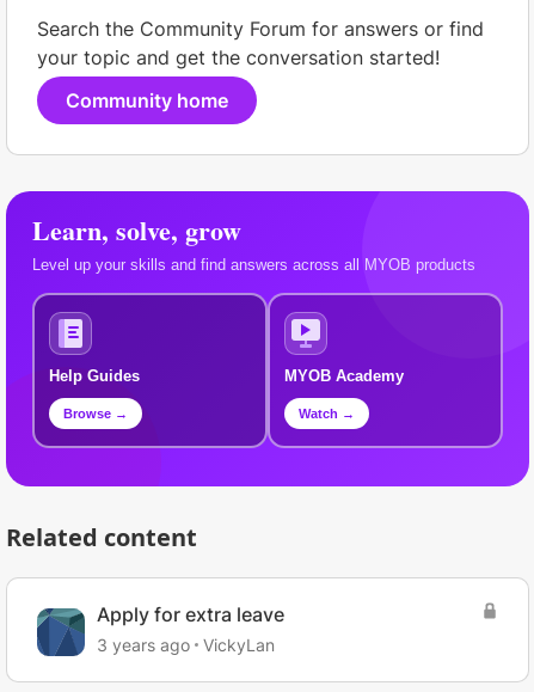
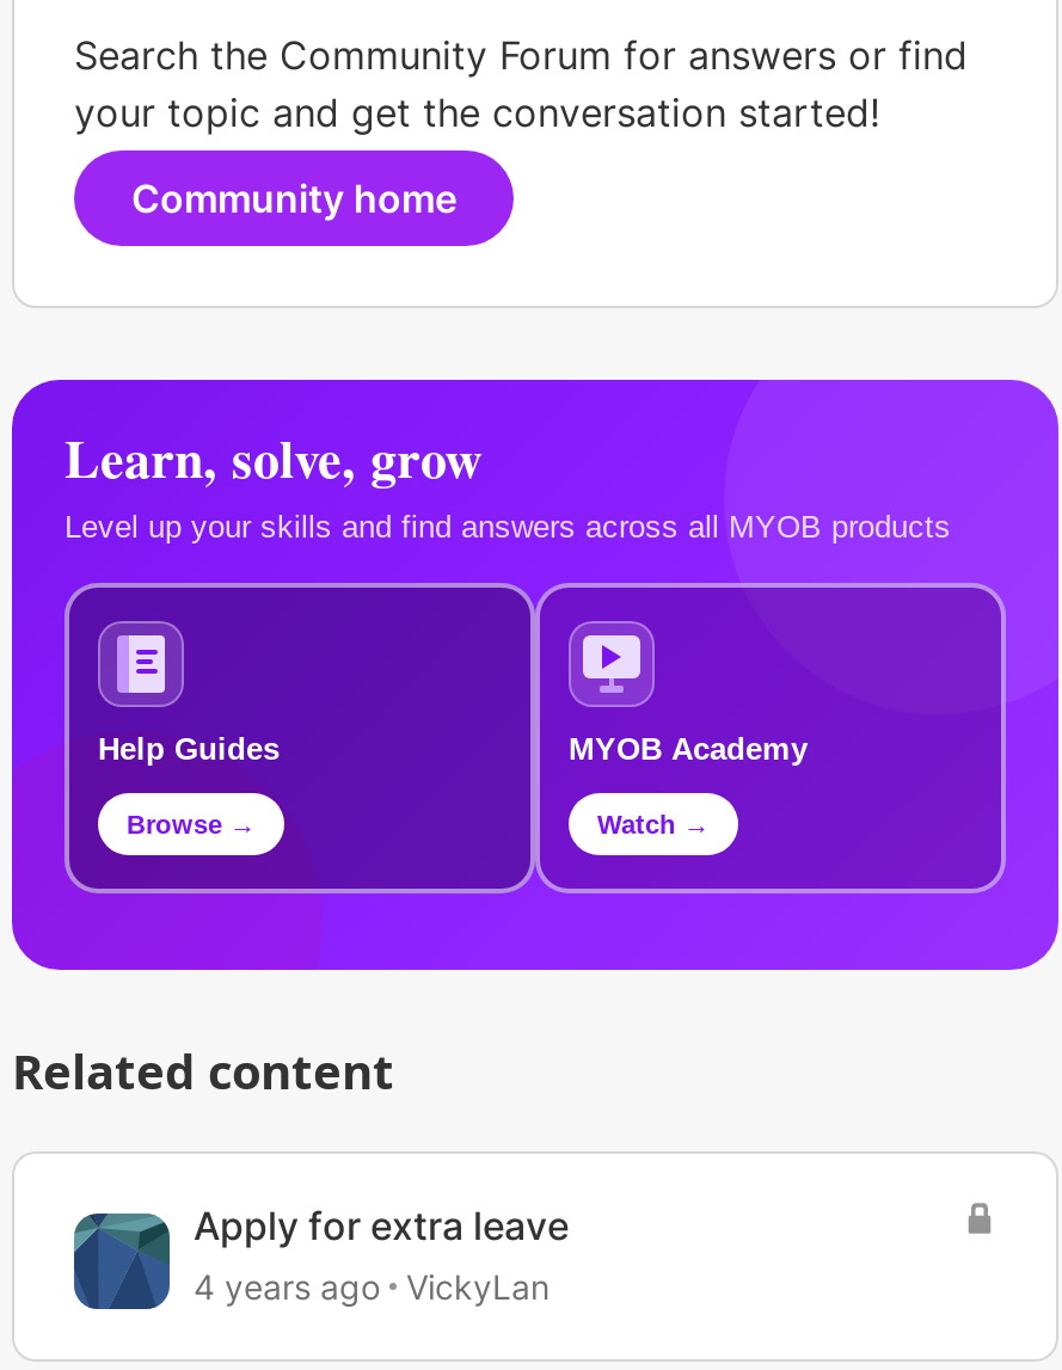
- 3 years ago VickyLan
+ 4 years ago VickyLan
